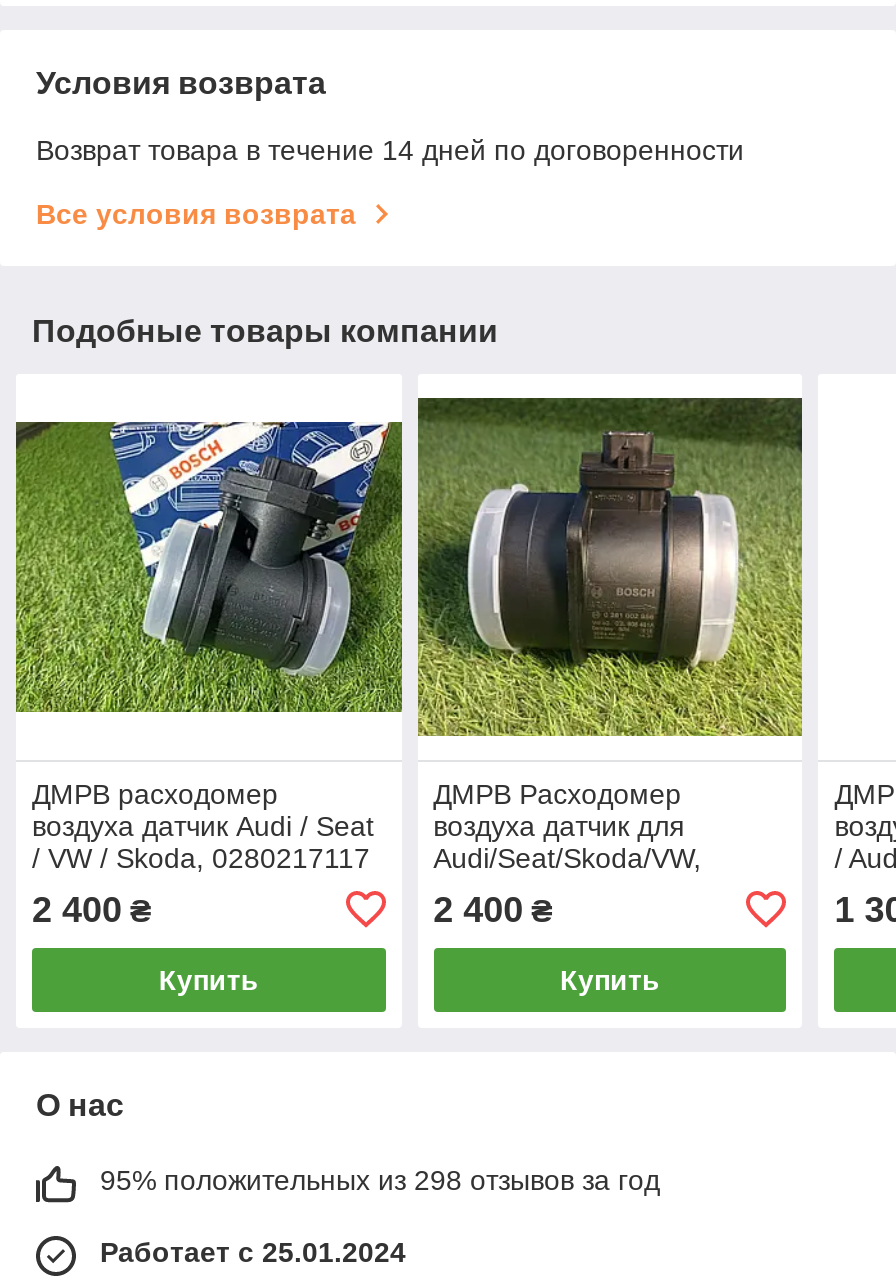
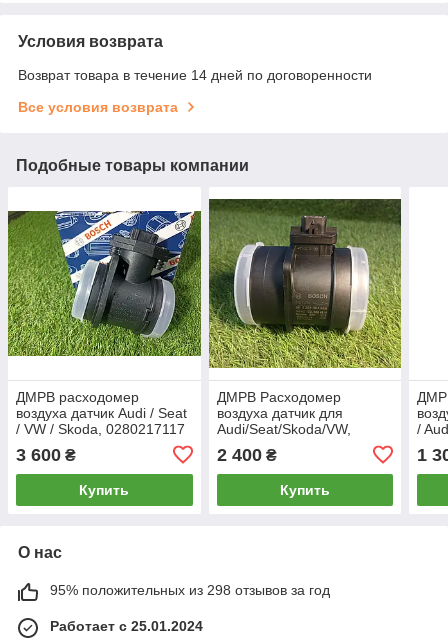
- 2 400 ₴
+ 3 600 ₴
